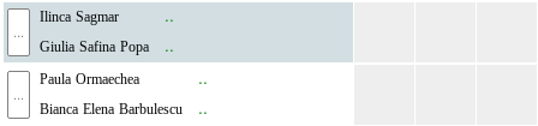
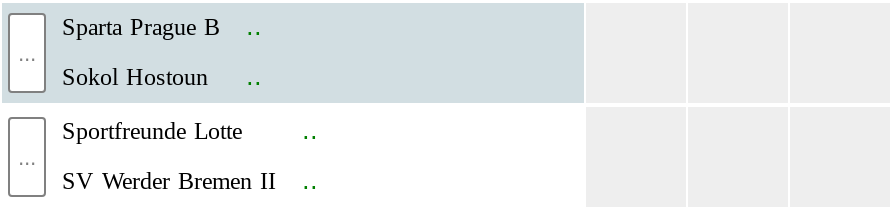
- Ilinca Sagmar
+ Sparta Prague B

- Giulia Safina Popa
+ Sokol Hostoun

- Paula Ormaechea
+ Sportfreunde Lotte

- Bianca Elena Barbulescu
+ SV Werder Bremen II
